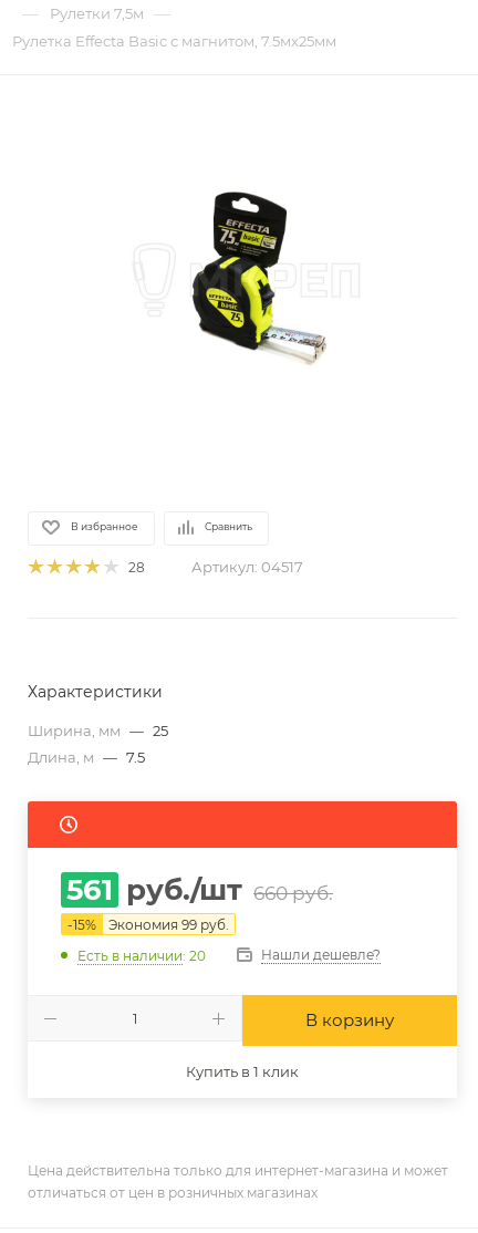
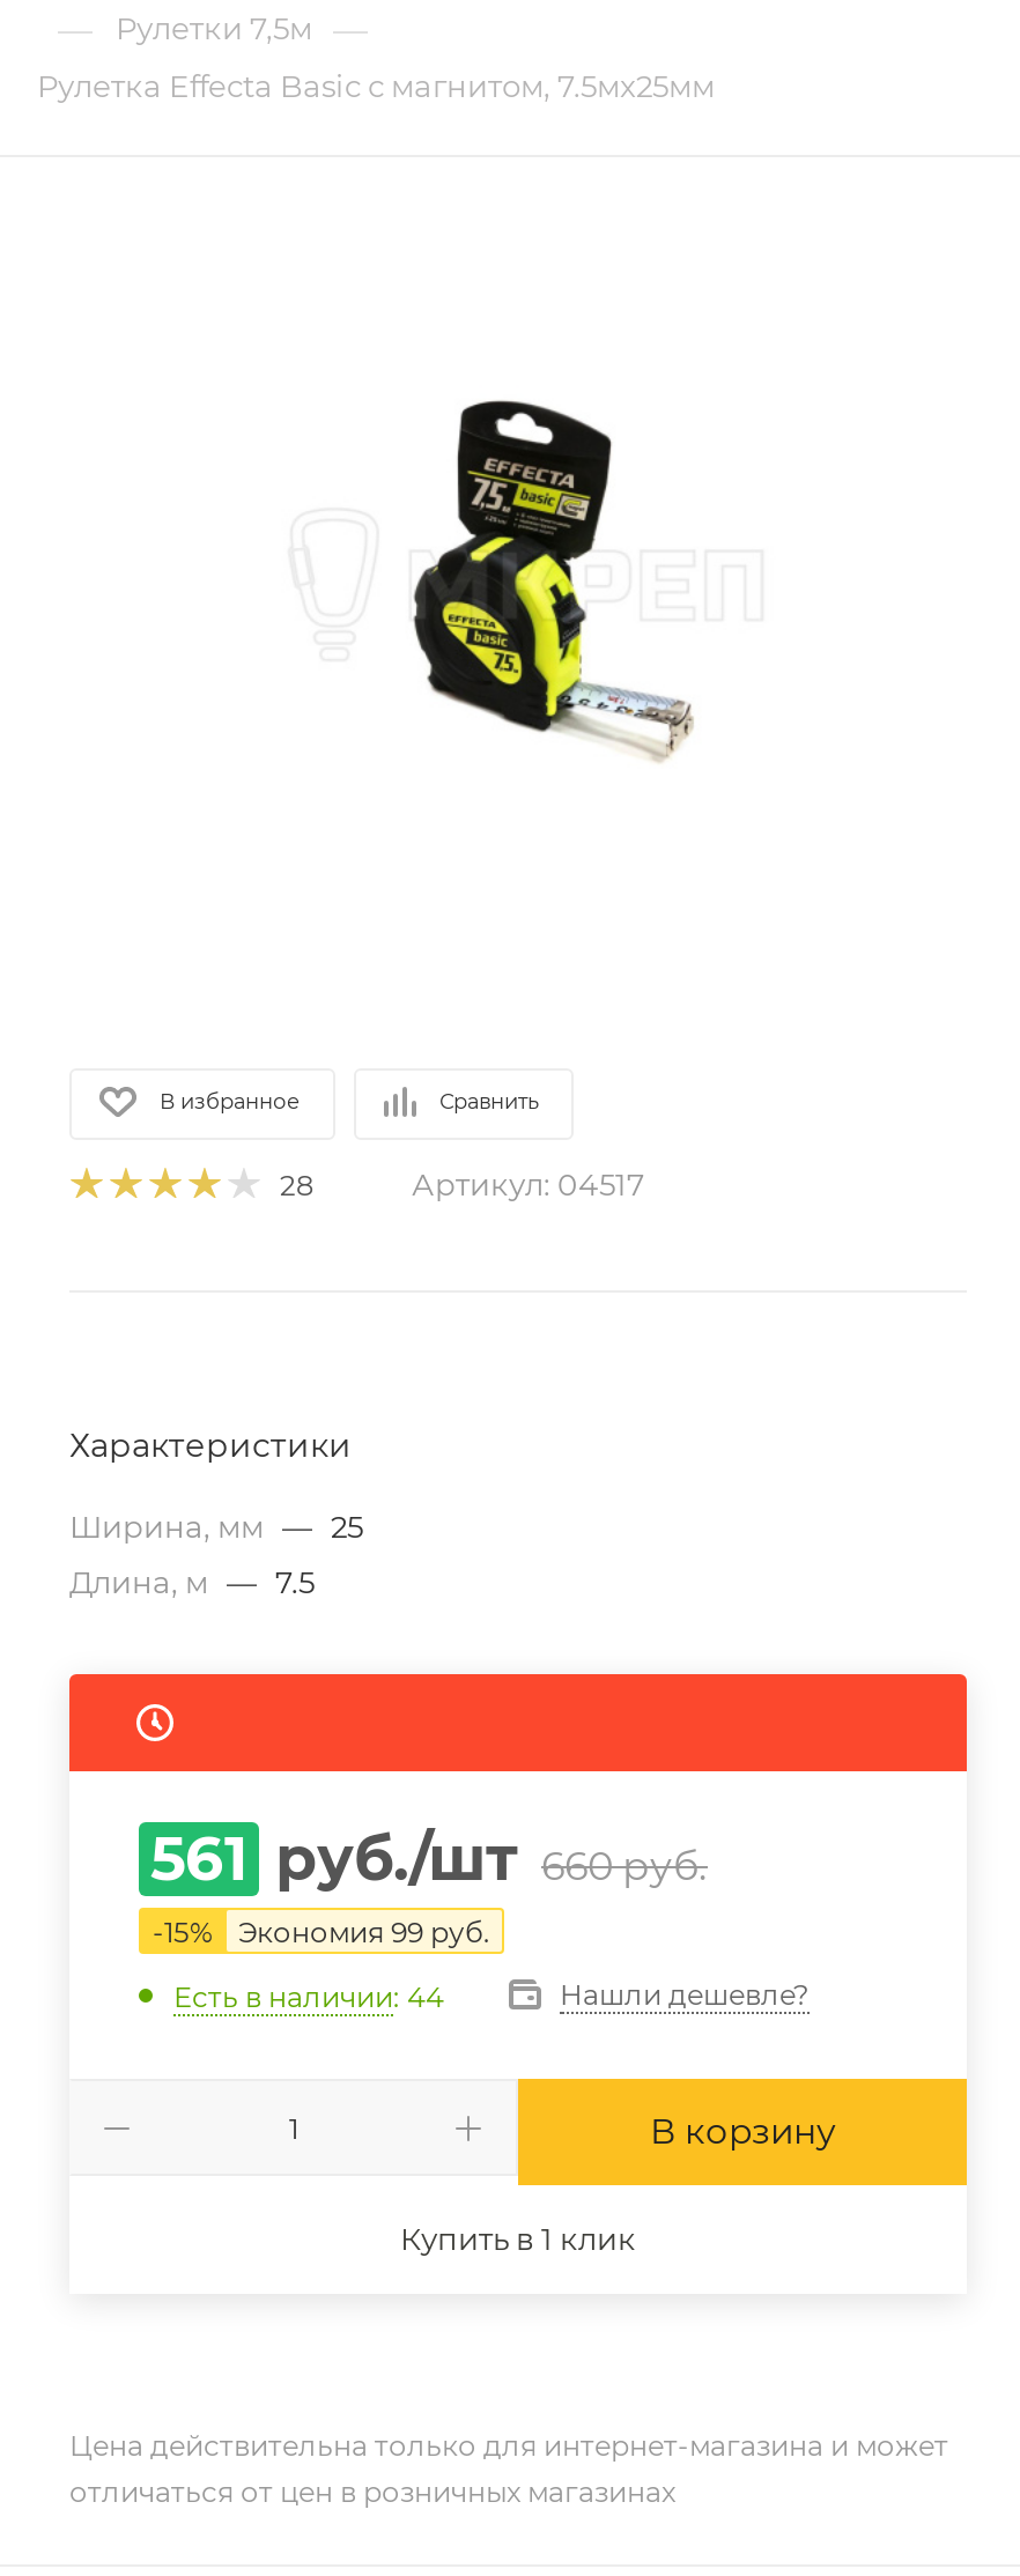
- Есть в наличии: 20
+ Есть в наличии: 44
